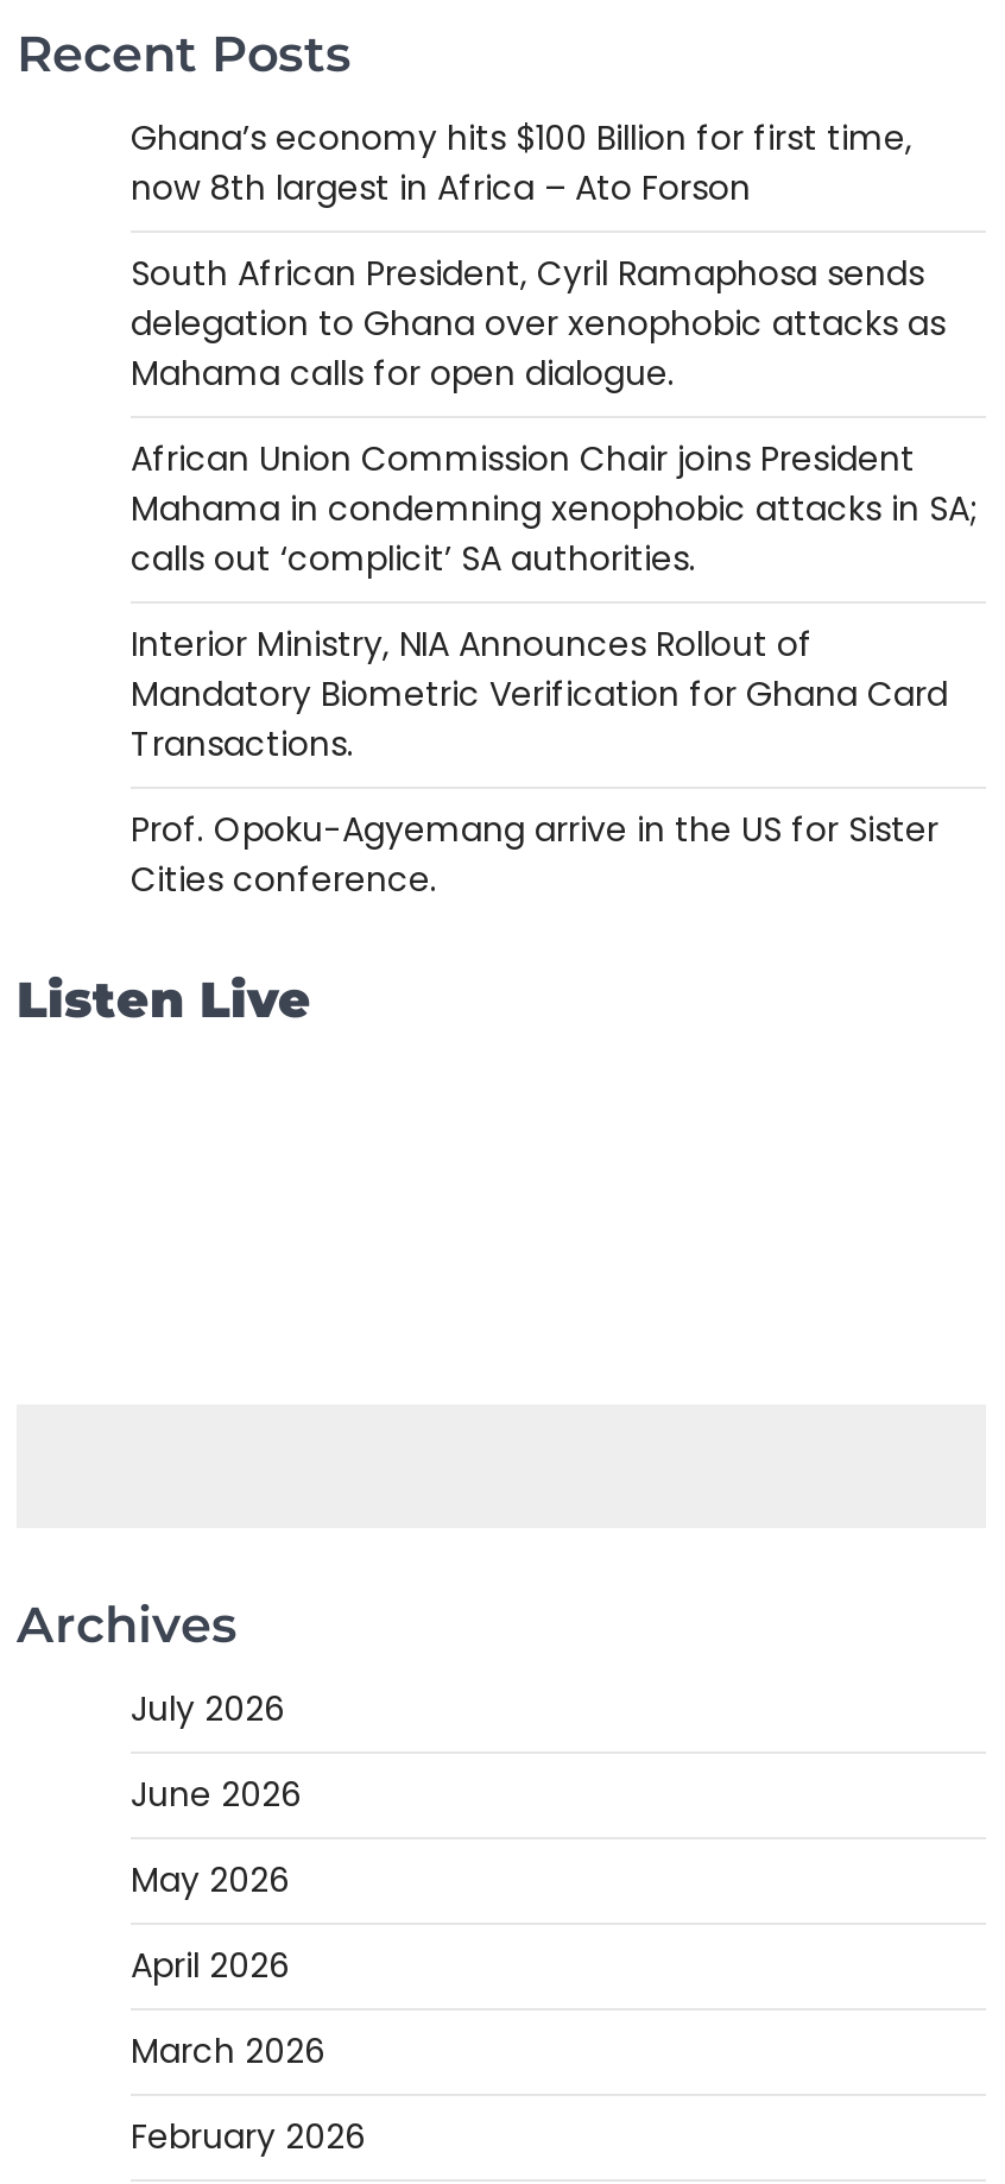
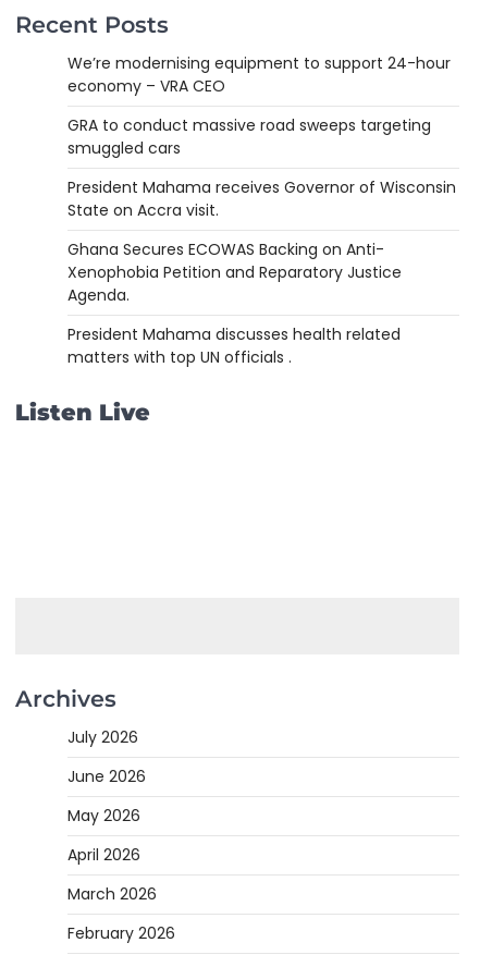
- Ghana’s economy hits $100 Billion for first time,
- now 8th largest in Africa – Ato Forson
+ We’re modernising equipment to support 24-hour
+ economy – VRA CEO

- South African President, Cyril Ramaphosa sends
- delegation to Ghana over xenophobic attacks as
- Mahama calls for open dialogue.
+ GRA to conduct massive road sweeps targeting
+ smuggled cars

- African Union Commission Chair joins President
- Mahama in condemning xenophobic attacks in SA;
- calls out ‘complicit’ SA authorities.
+ President Mahama receives Governor of Wisconsin
+ State on Accra visit.

- Interior Ministry, NIA Announces Rollout of
- Mandatory Biometric Verification for Ghana Card
- Transactions.
+ Ghana Secures ECOWAS Backing on Anti-
+ Xenophobia Petition and Reparatory Justice
+ Agenda.

- Prof. Opoku-Agyemang arrive in the US for Sister
- Cities conference.
+ President Mahama discusses health related
+ matters with top UN officials .
